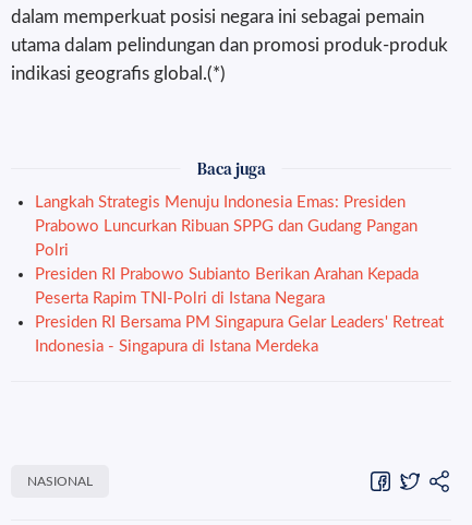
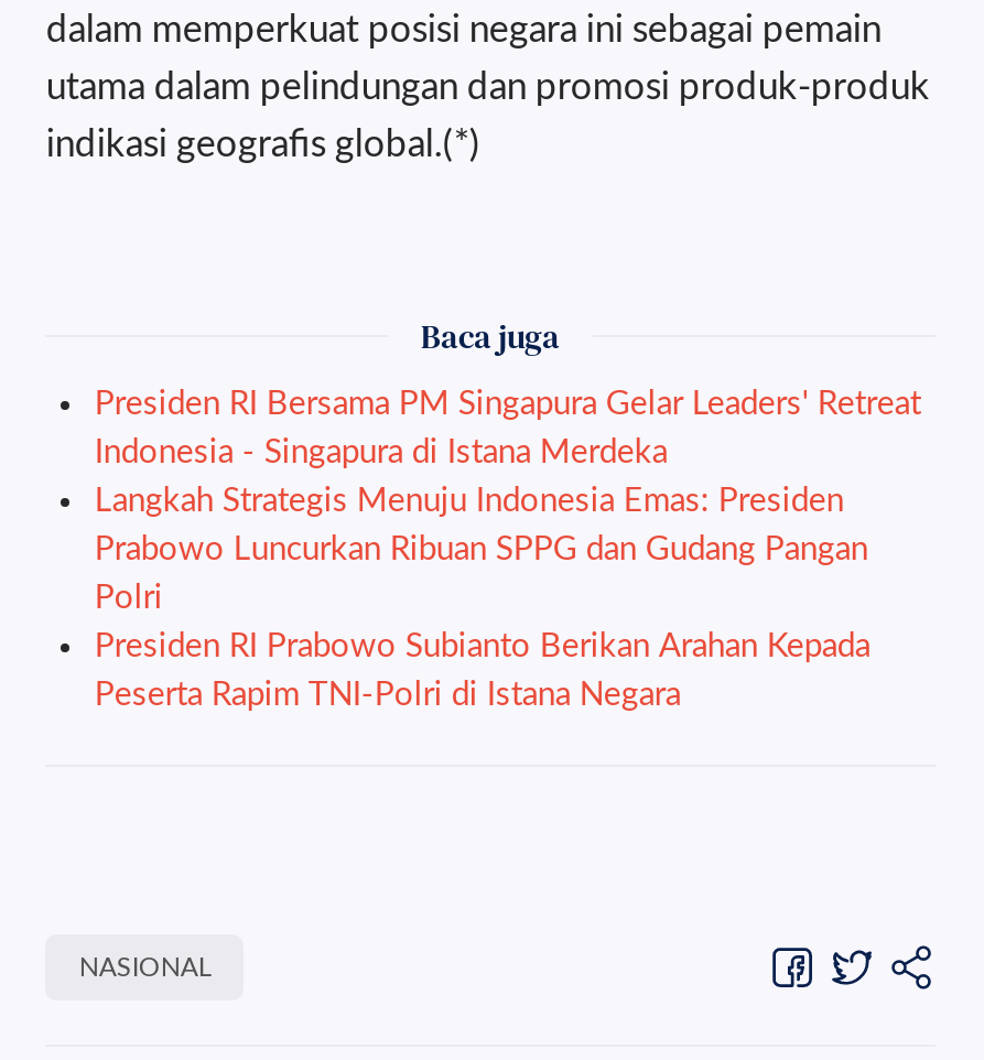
moved down: Langkah Strategis Menuju Indonesia Emas: Presiden | Prabowo Luncurkan Ribuan SPPG dan Gudang Pangan | Polri | Presiden RI Prabowo Subianto Berikan Arahan Kepada | Peserta Rapim TNI-Polri di Istana Negara

moved up: Presiden RI Bersama PM Singapura Gelar Leaders' Retreat | Indonesia - Singapura di Istana Merdeka
